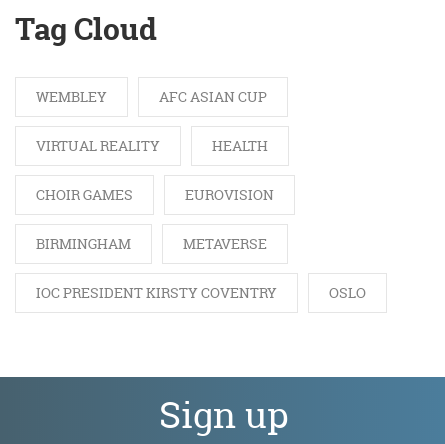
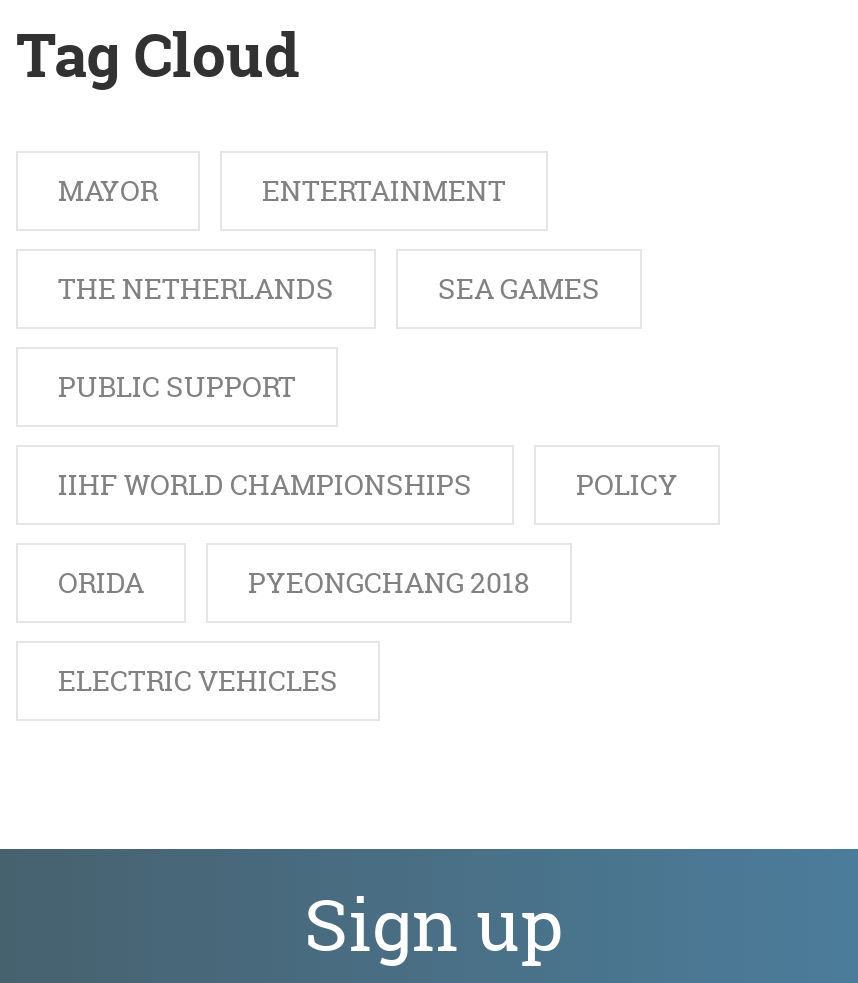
- WEMBLEY
- AFC ASIAN CUP
- VIRTUAL REALITY
- HEALTH
- CHOIR GAMES
- EUROVISION
- BIRMINGHAM
- METAVERSE
- IOC PRESIDENT KIRSTY COVENTRY
- OSLO
+ MAYOR
+ ENTERTAINMENT
+ THE NETHERLANDS
+ SEA GAMES
+ PUBLIC SUPPORT
+ IIHF WORLD CHAMPIONSHIPS
+ POLICY
+ ORIDA
+ PYEONGCHANG 2018
+ ELECTRIC VEHICLES
